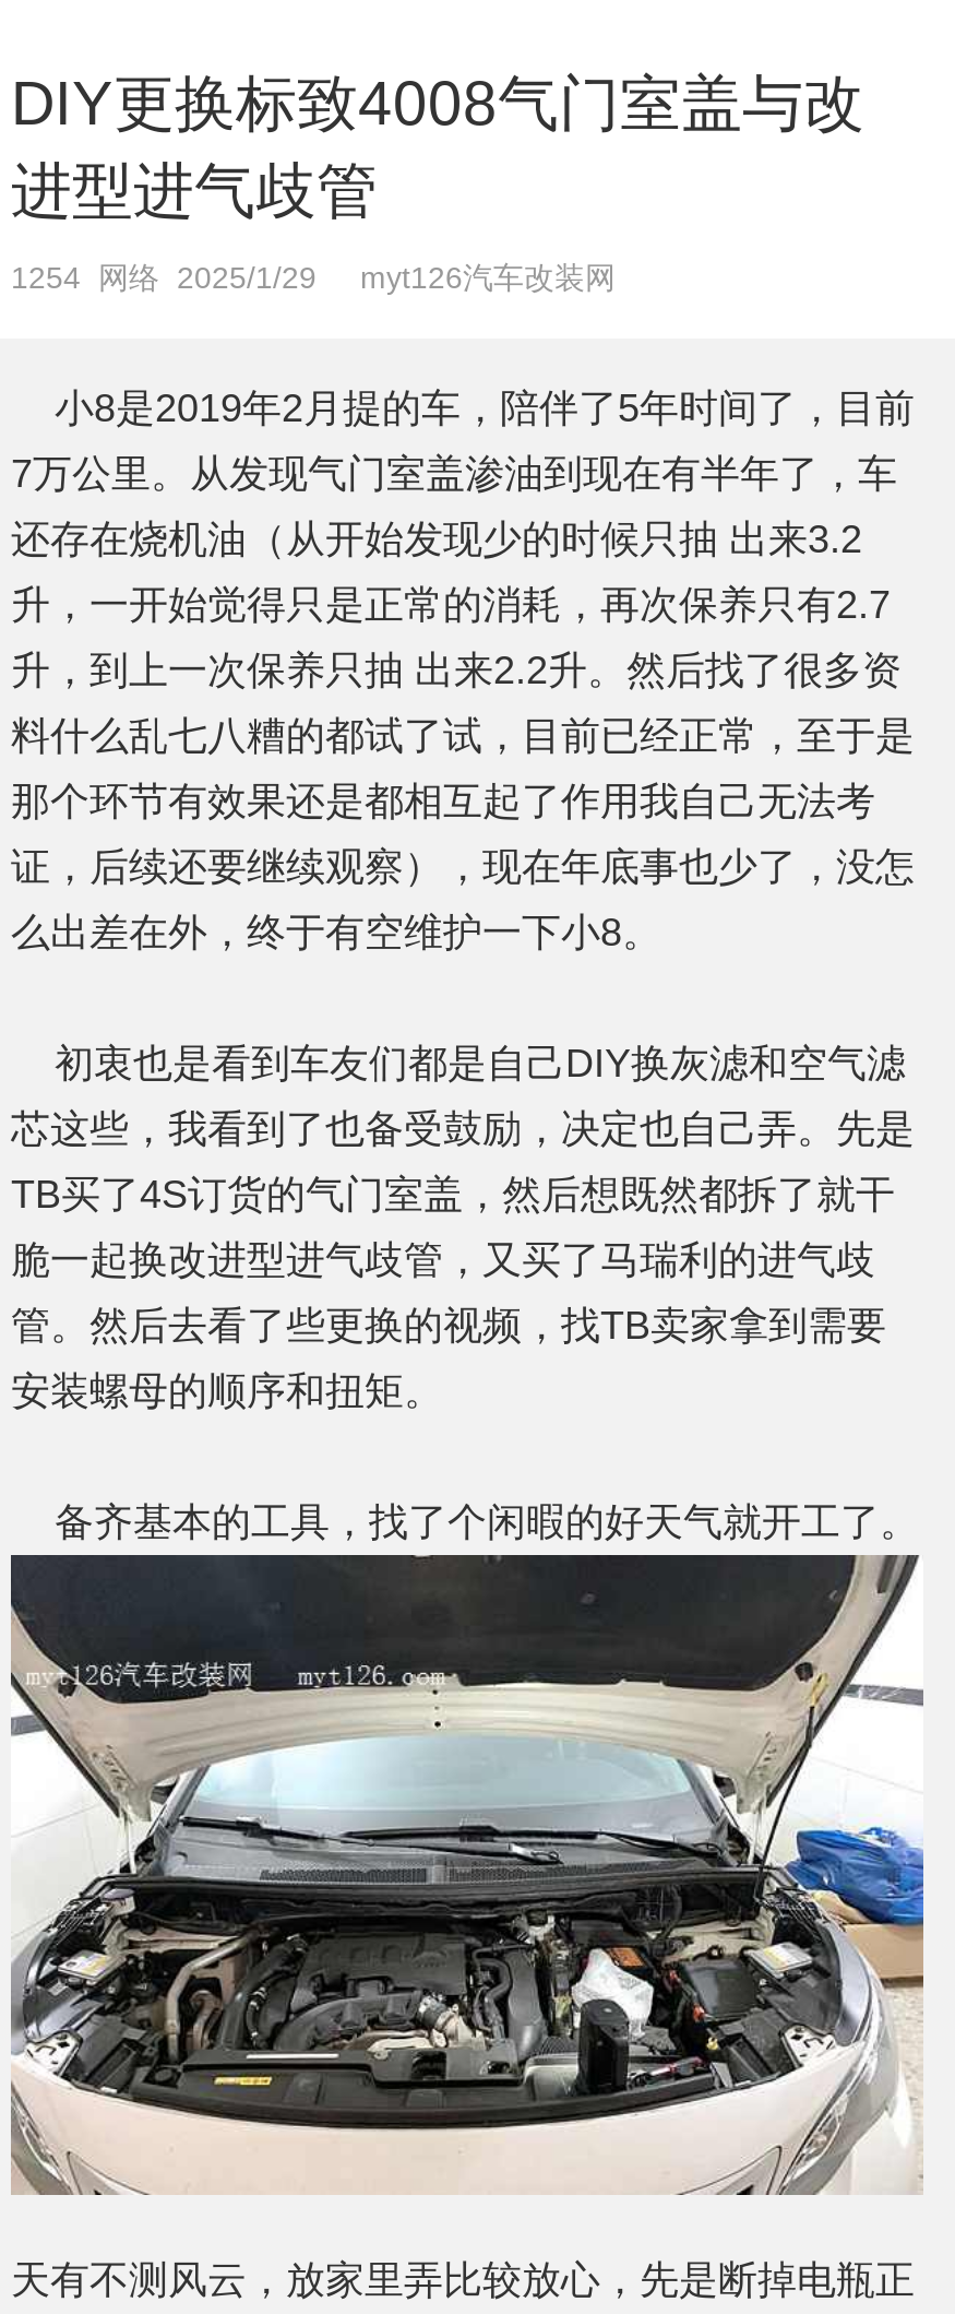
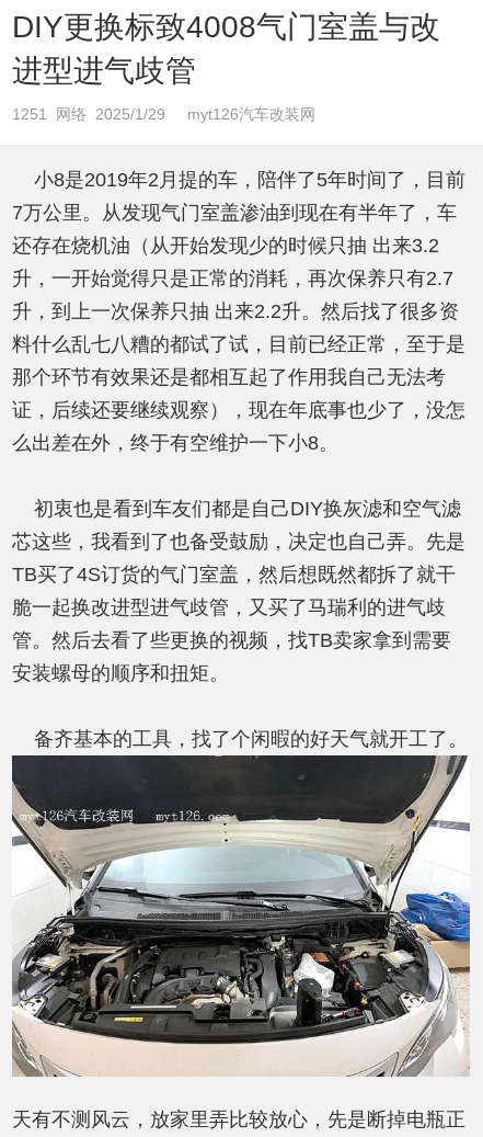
- 1254网络 2025/1/29 myt126汽车改装网
+ 1251网络 2025/1/29 myt126汽车改装网
